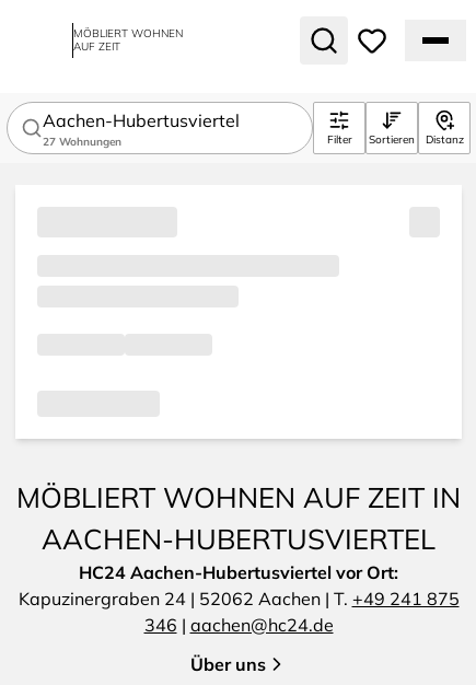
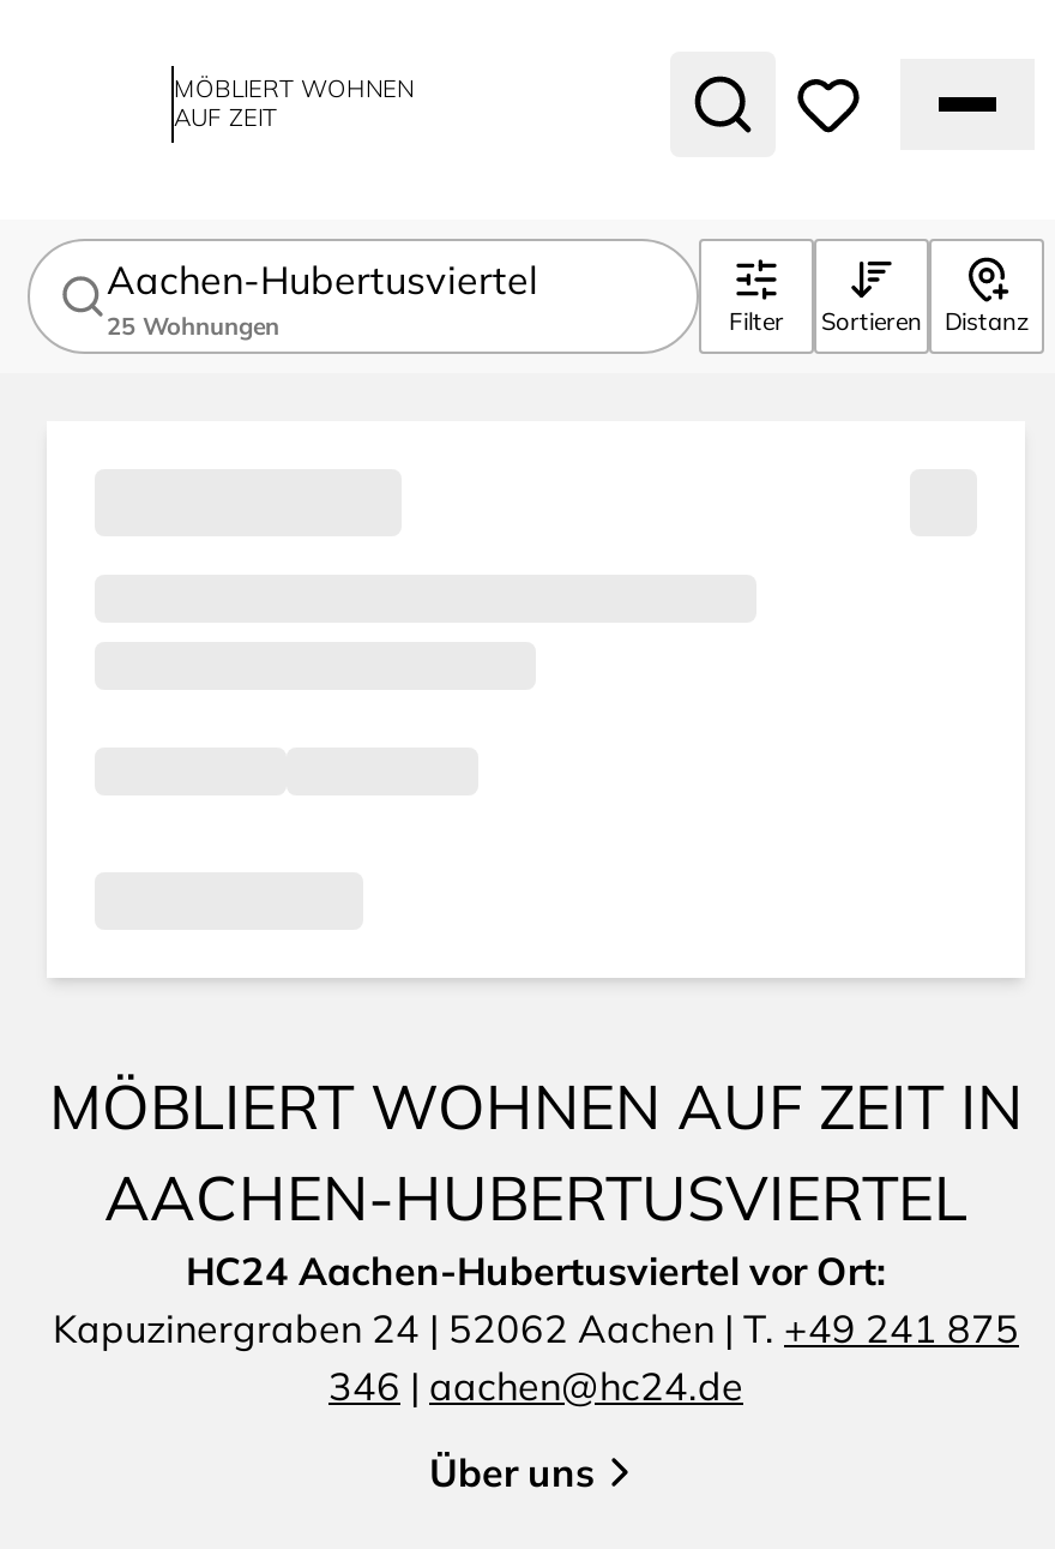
- 27 Wohnungen
+ 25 Wohnungen
